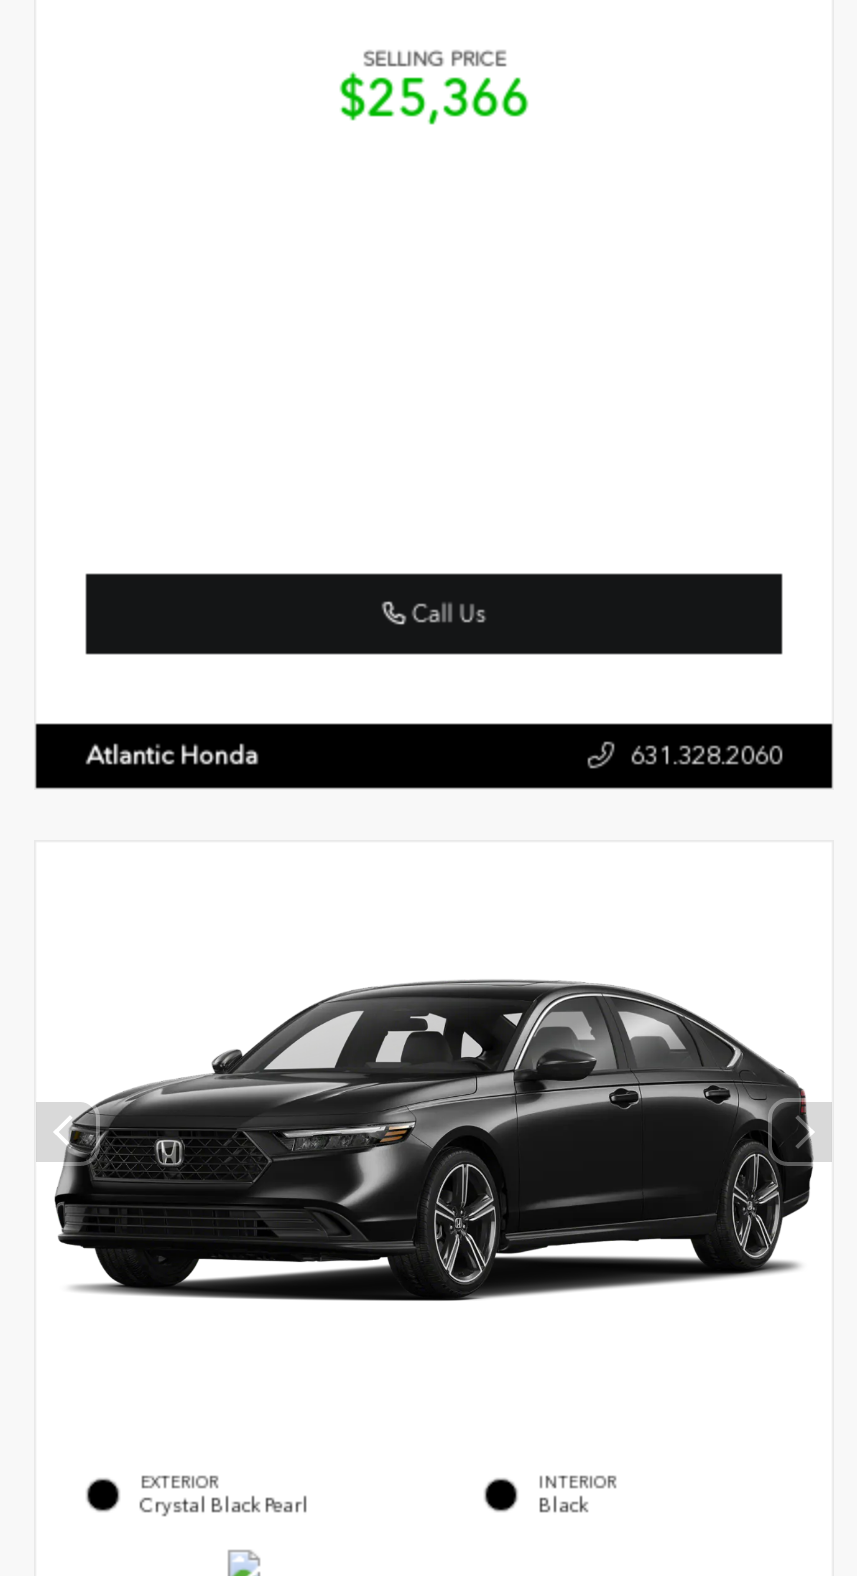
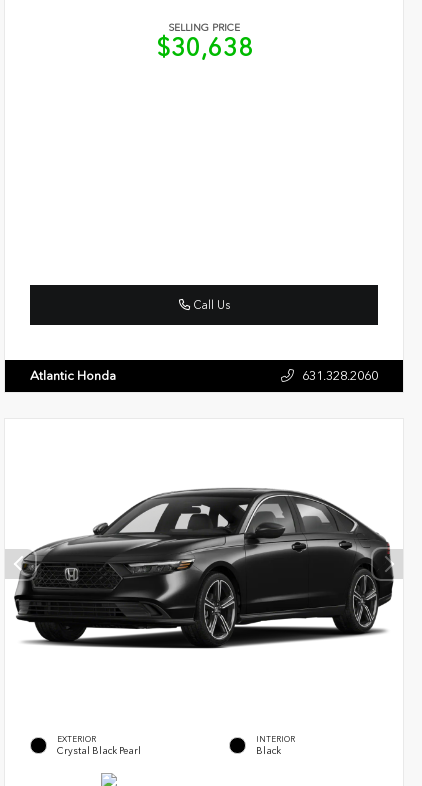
- $25,366
+ $30,638
